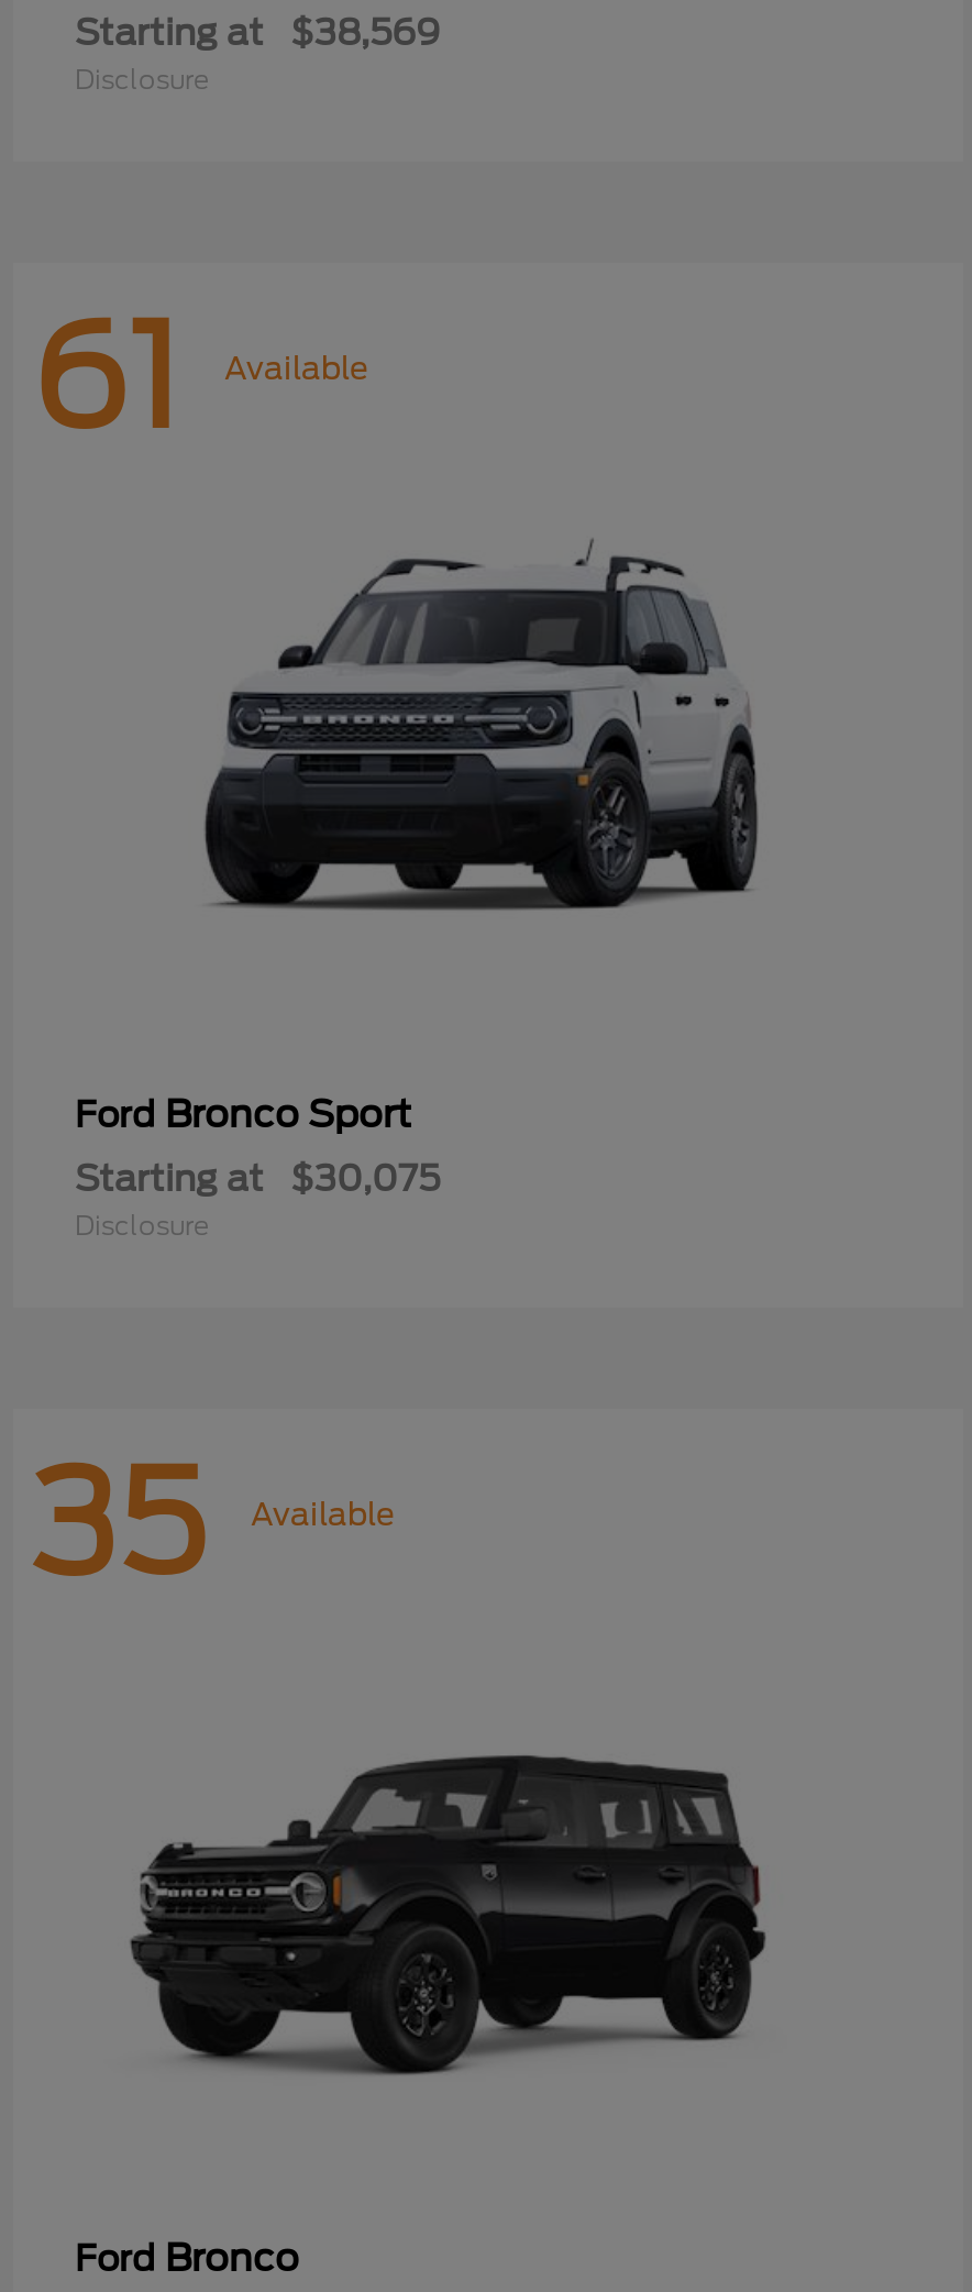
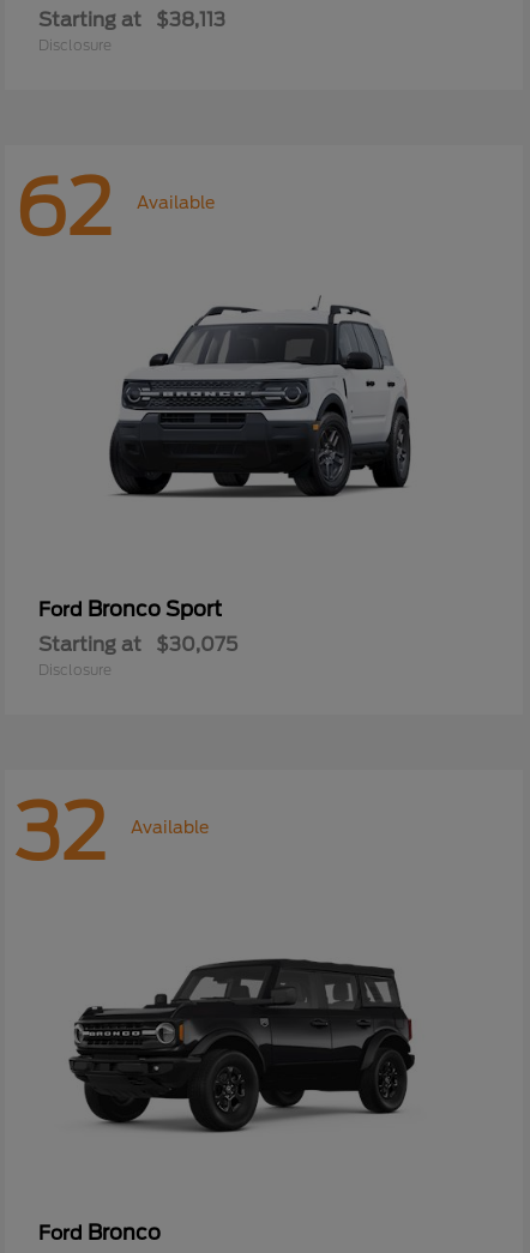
- Starting at $38,569
+ Starting at $38,113

- 61 Available
+ 62 Available

- 35 Available
+ 32 Available
